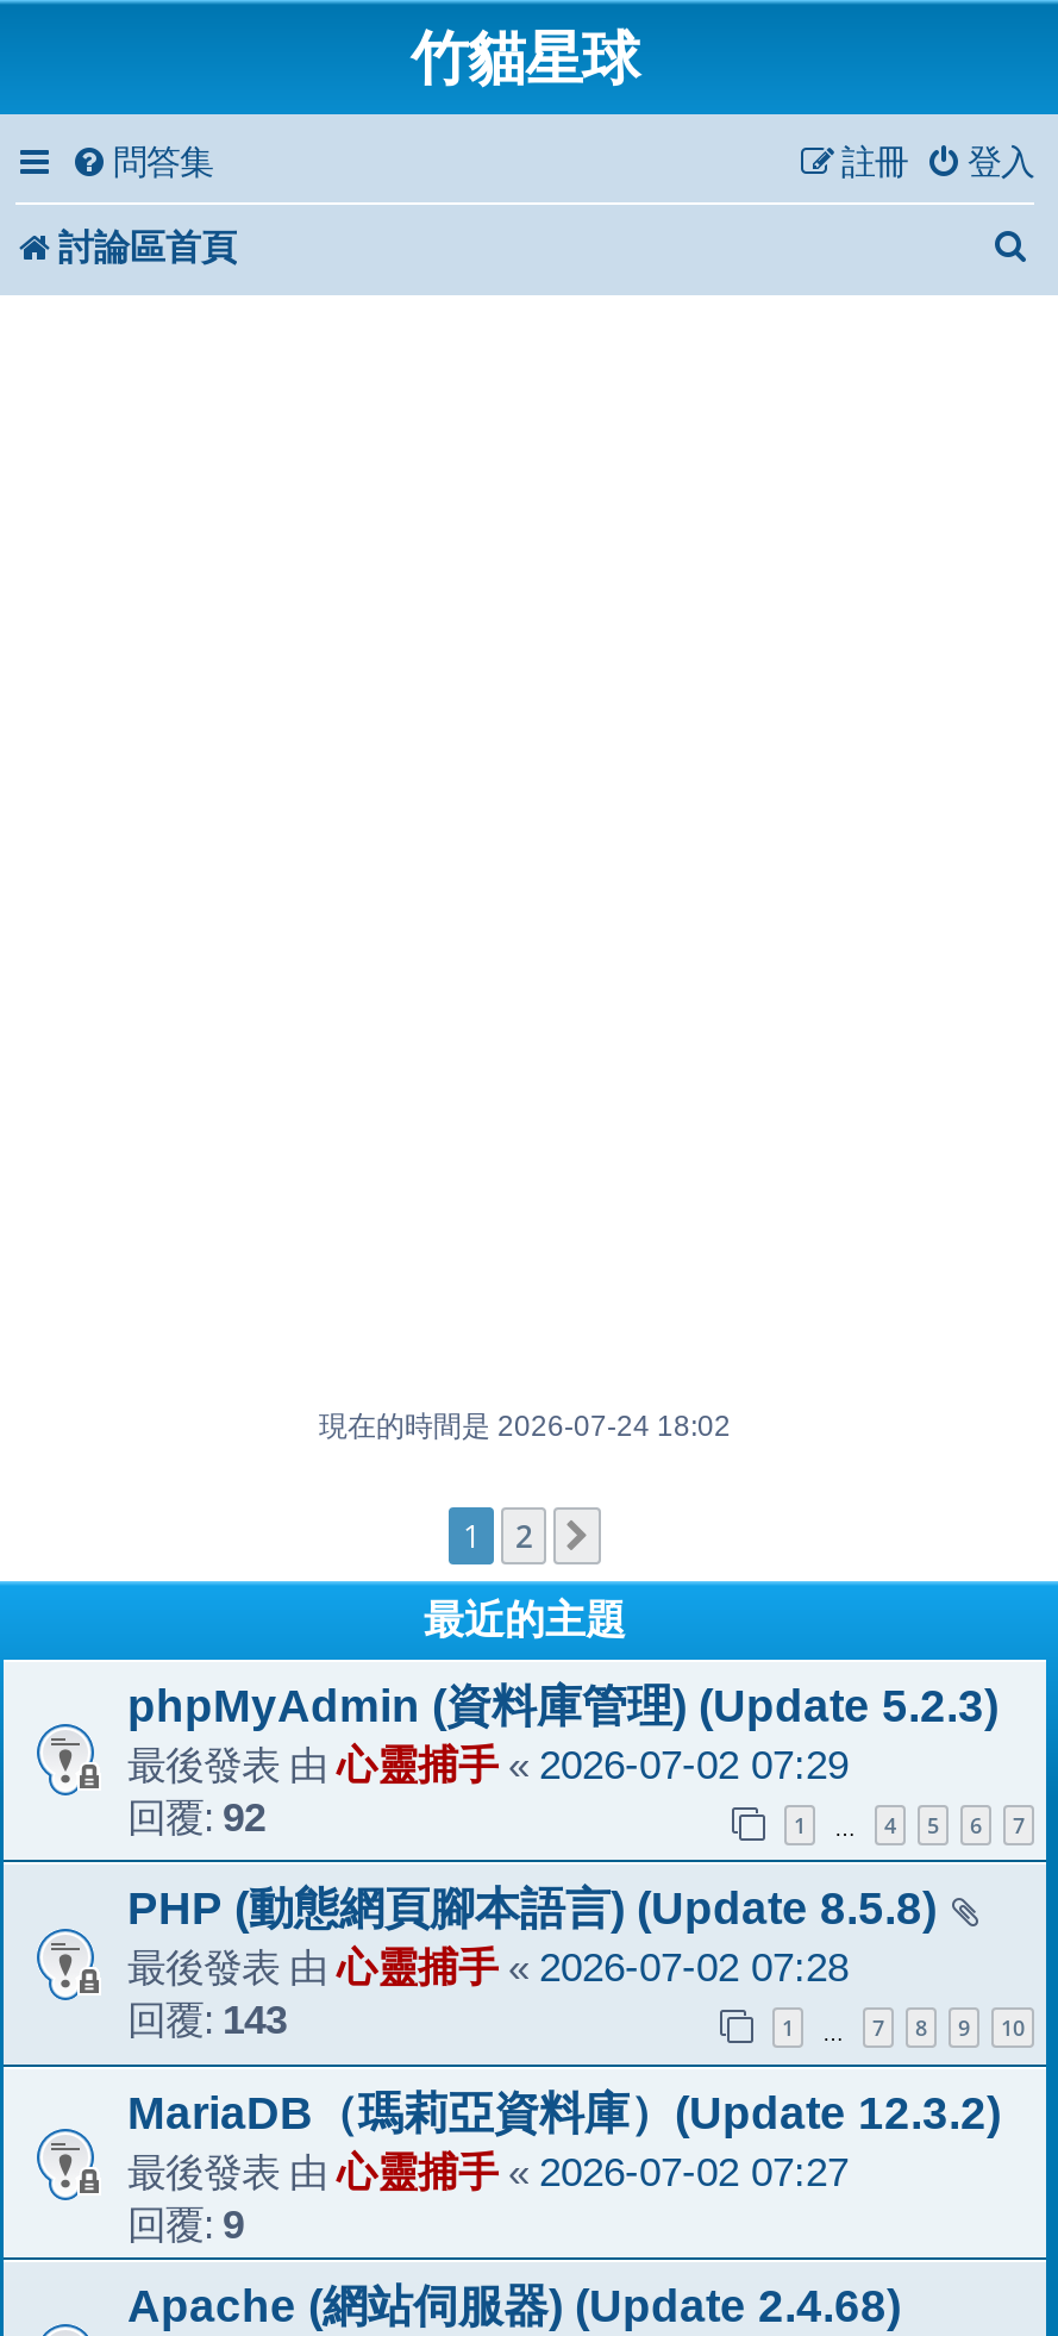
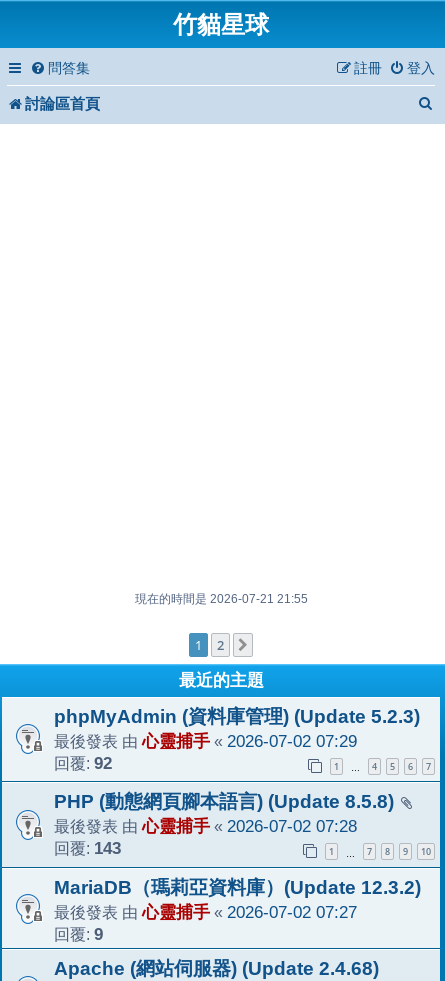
- 現在的時間是 2026-07-24 18:02
+ 現在的時間是 2026-07-21 21:55
